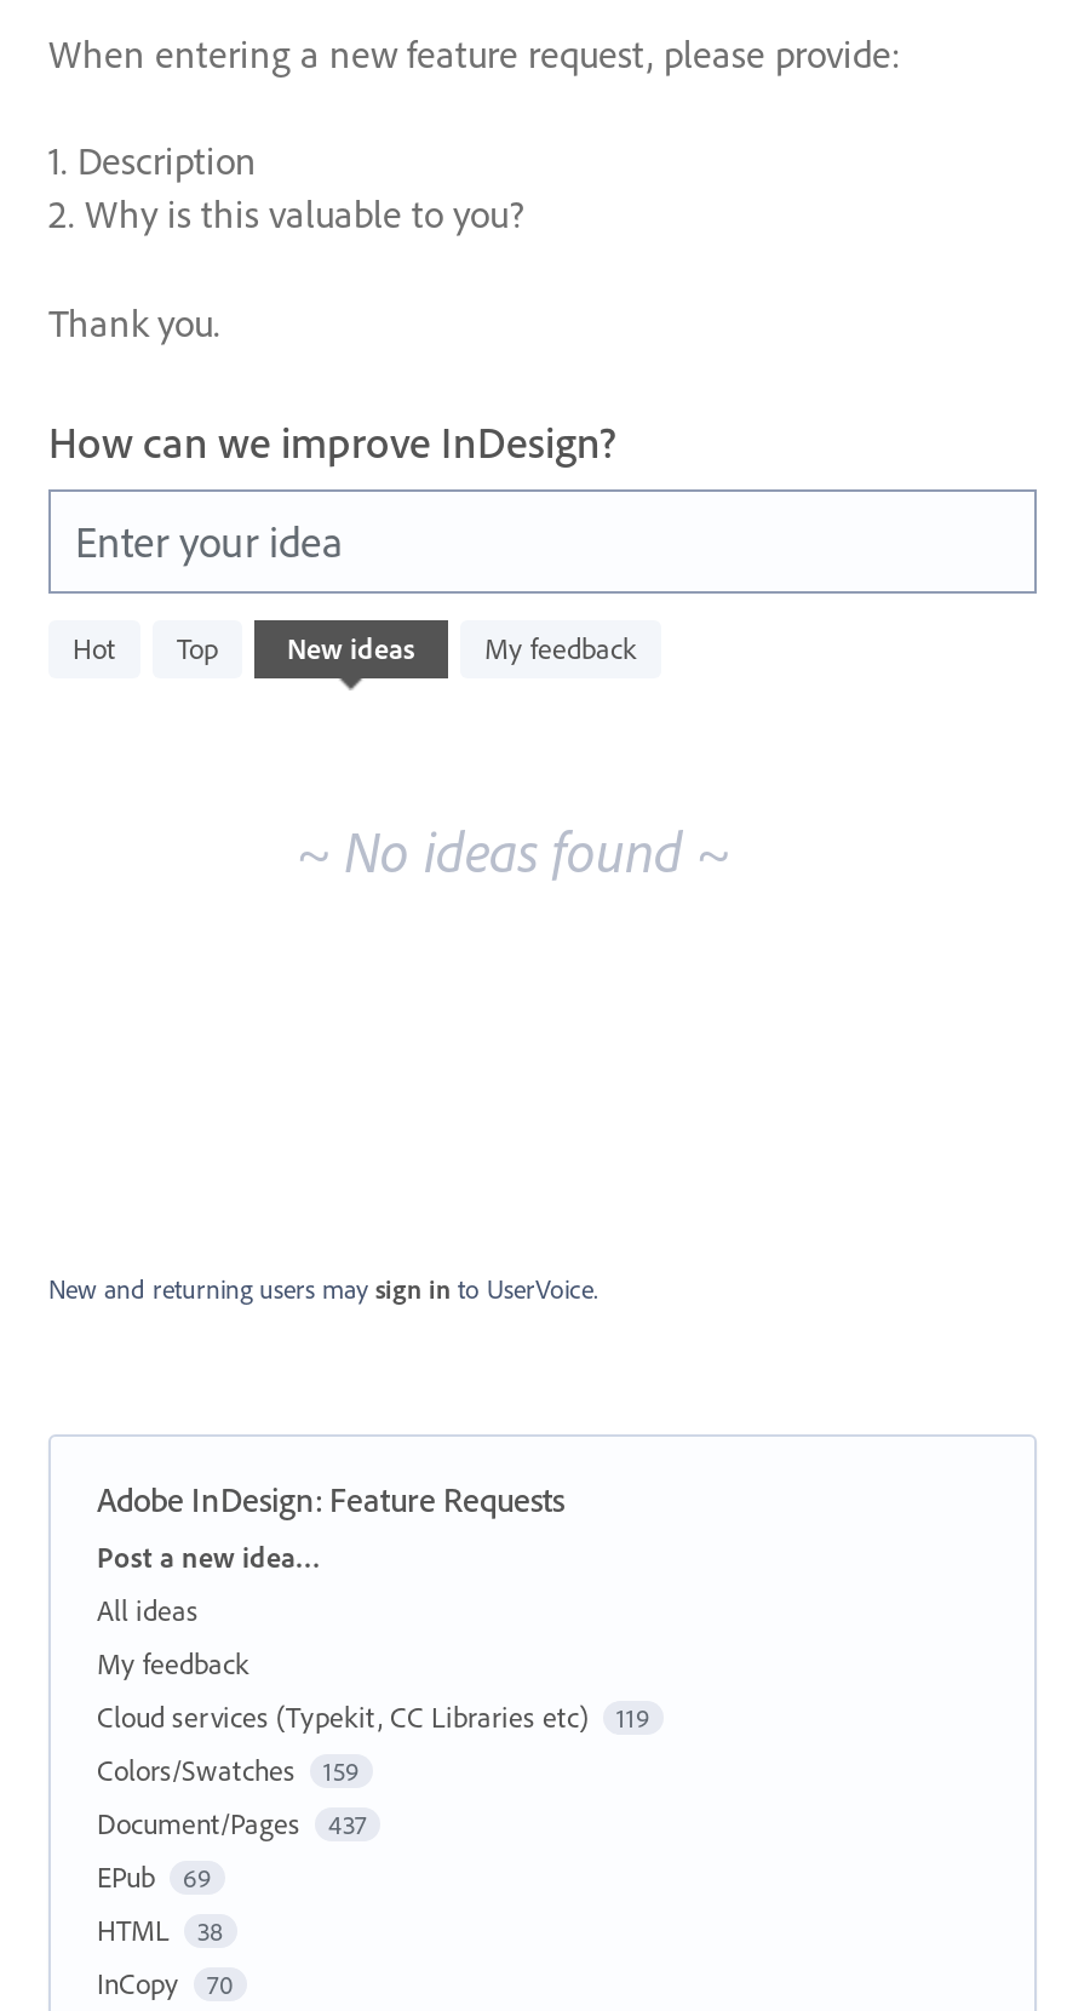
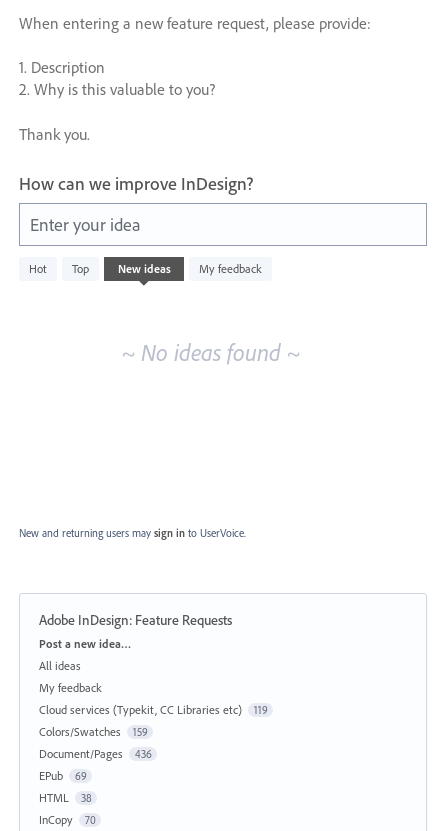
- Document/Pages 437
+ Document/Pages 436
